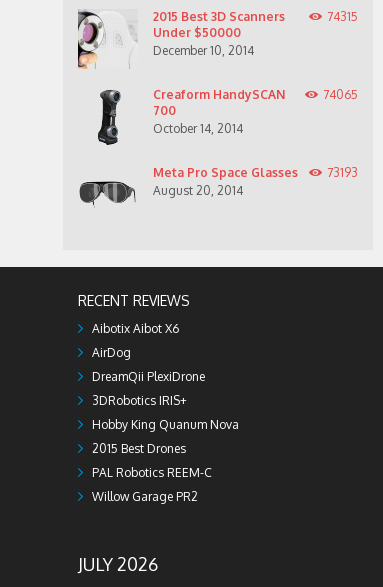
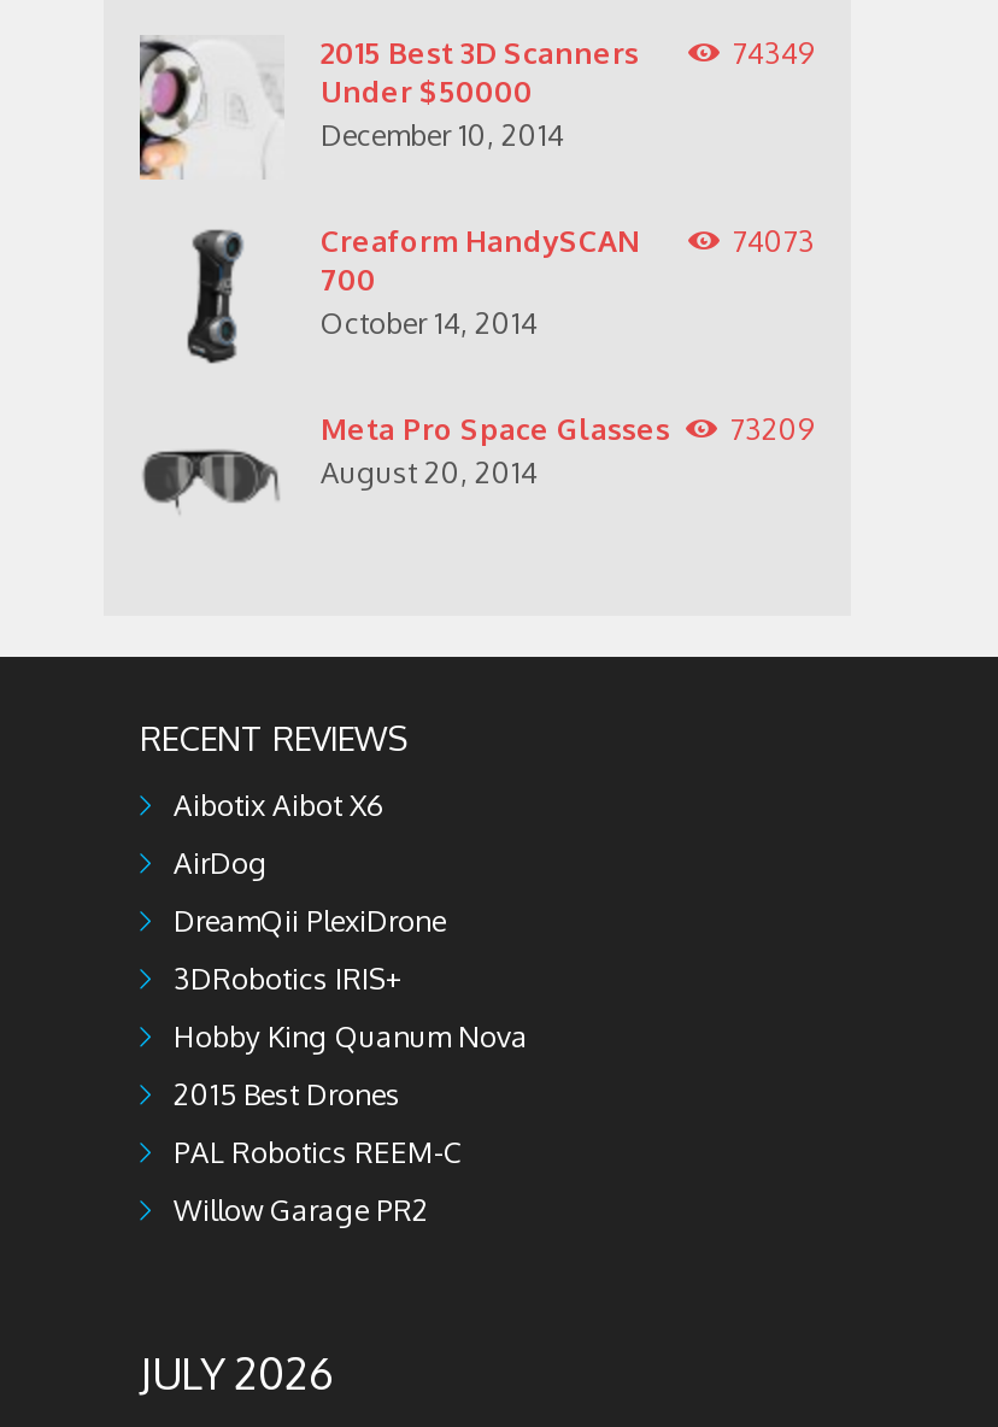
- 74315
+ 74349

- 74065
+ 74073

- Meta Pro Space Glasses 73193
+ Meta Pro Space Glasses 73209
